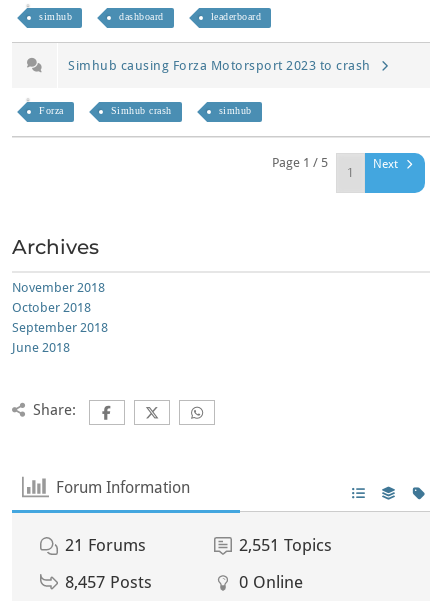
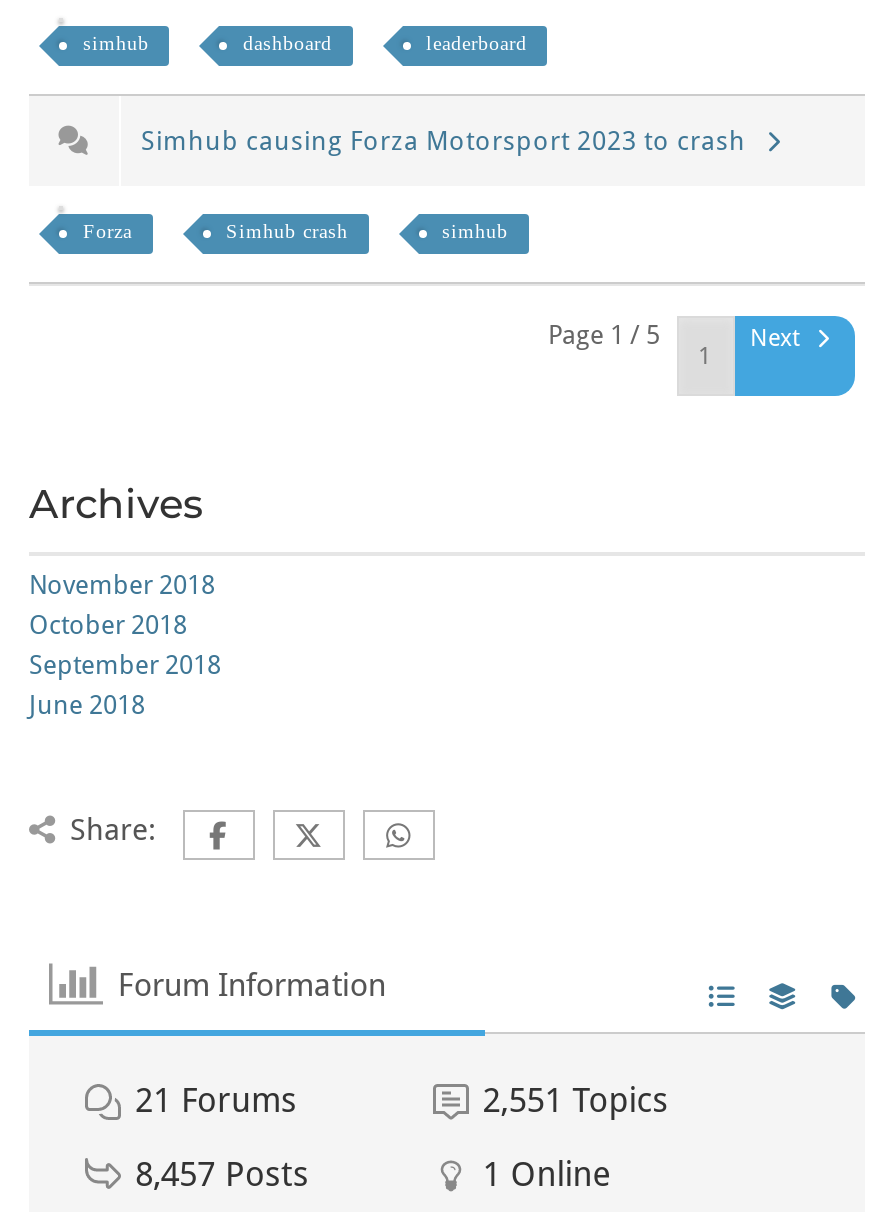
- 0 Online
+ 1 Online
